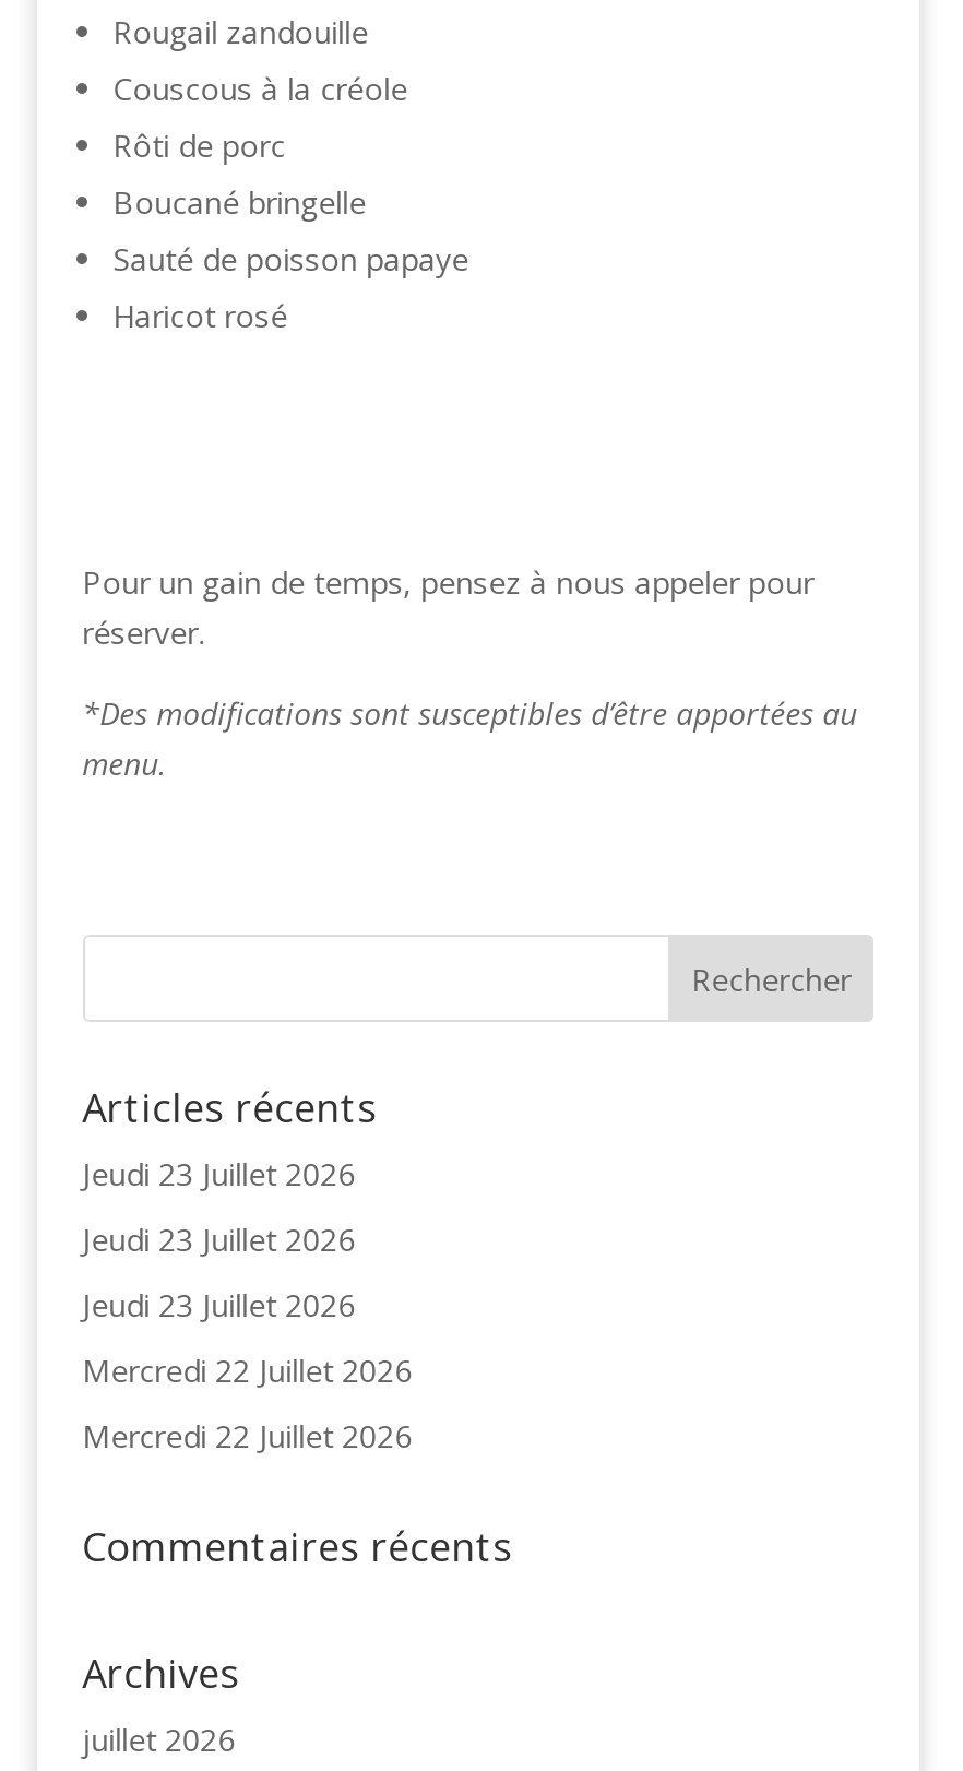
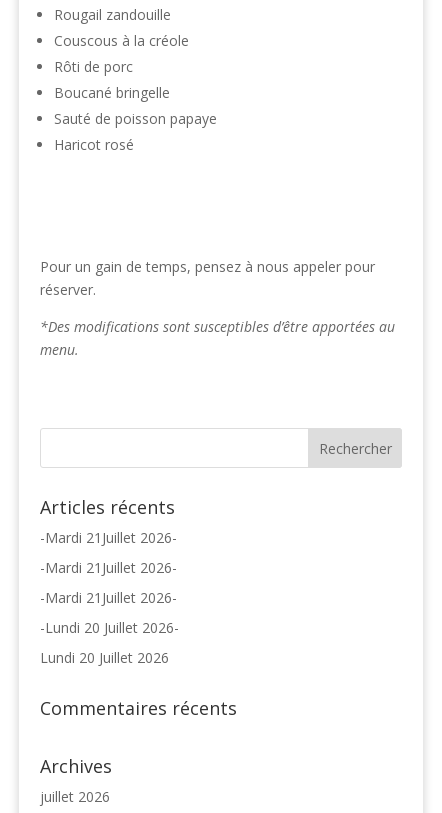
- Jeudi 23 Juillet 2026
+ -Mardi 21Juillet 2026-

- Jeudi 23 Juillet 2026
+ -Mardi 21Juillet 2026-

- Jeudi 23 Juillet 2026
+ -Mardi 21Juillet 2026-

- Mercredi 22 Juillet 2026
+ -Lundi 20 Juillet 2026-

- Mercredi 22 Juillet 2026
+ Lundi 20 Juillet 2026
